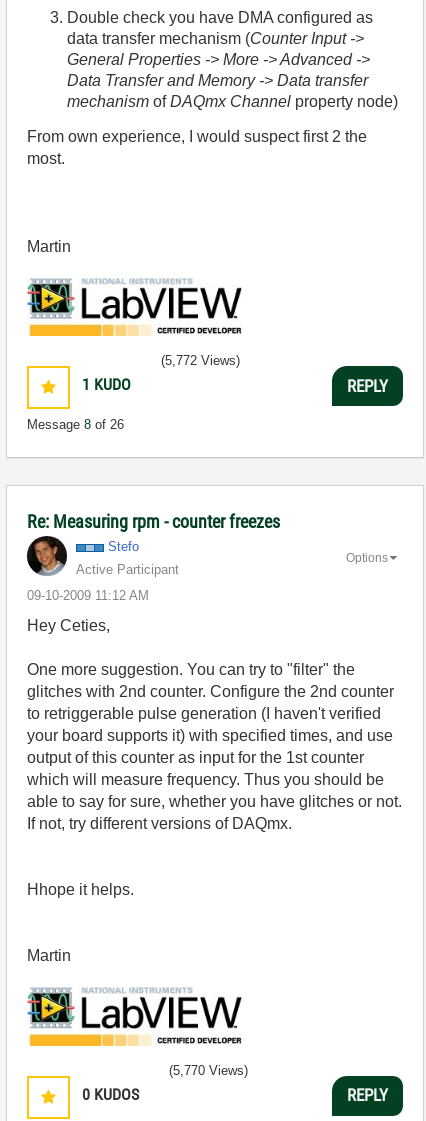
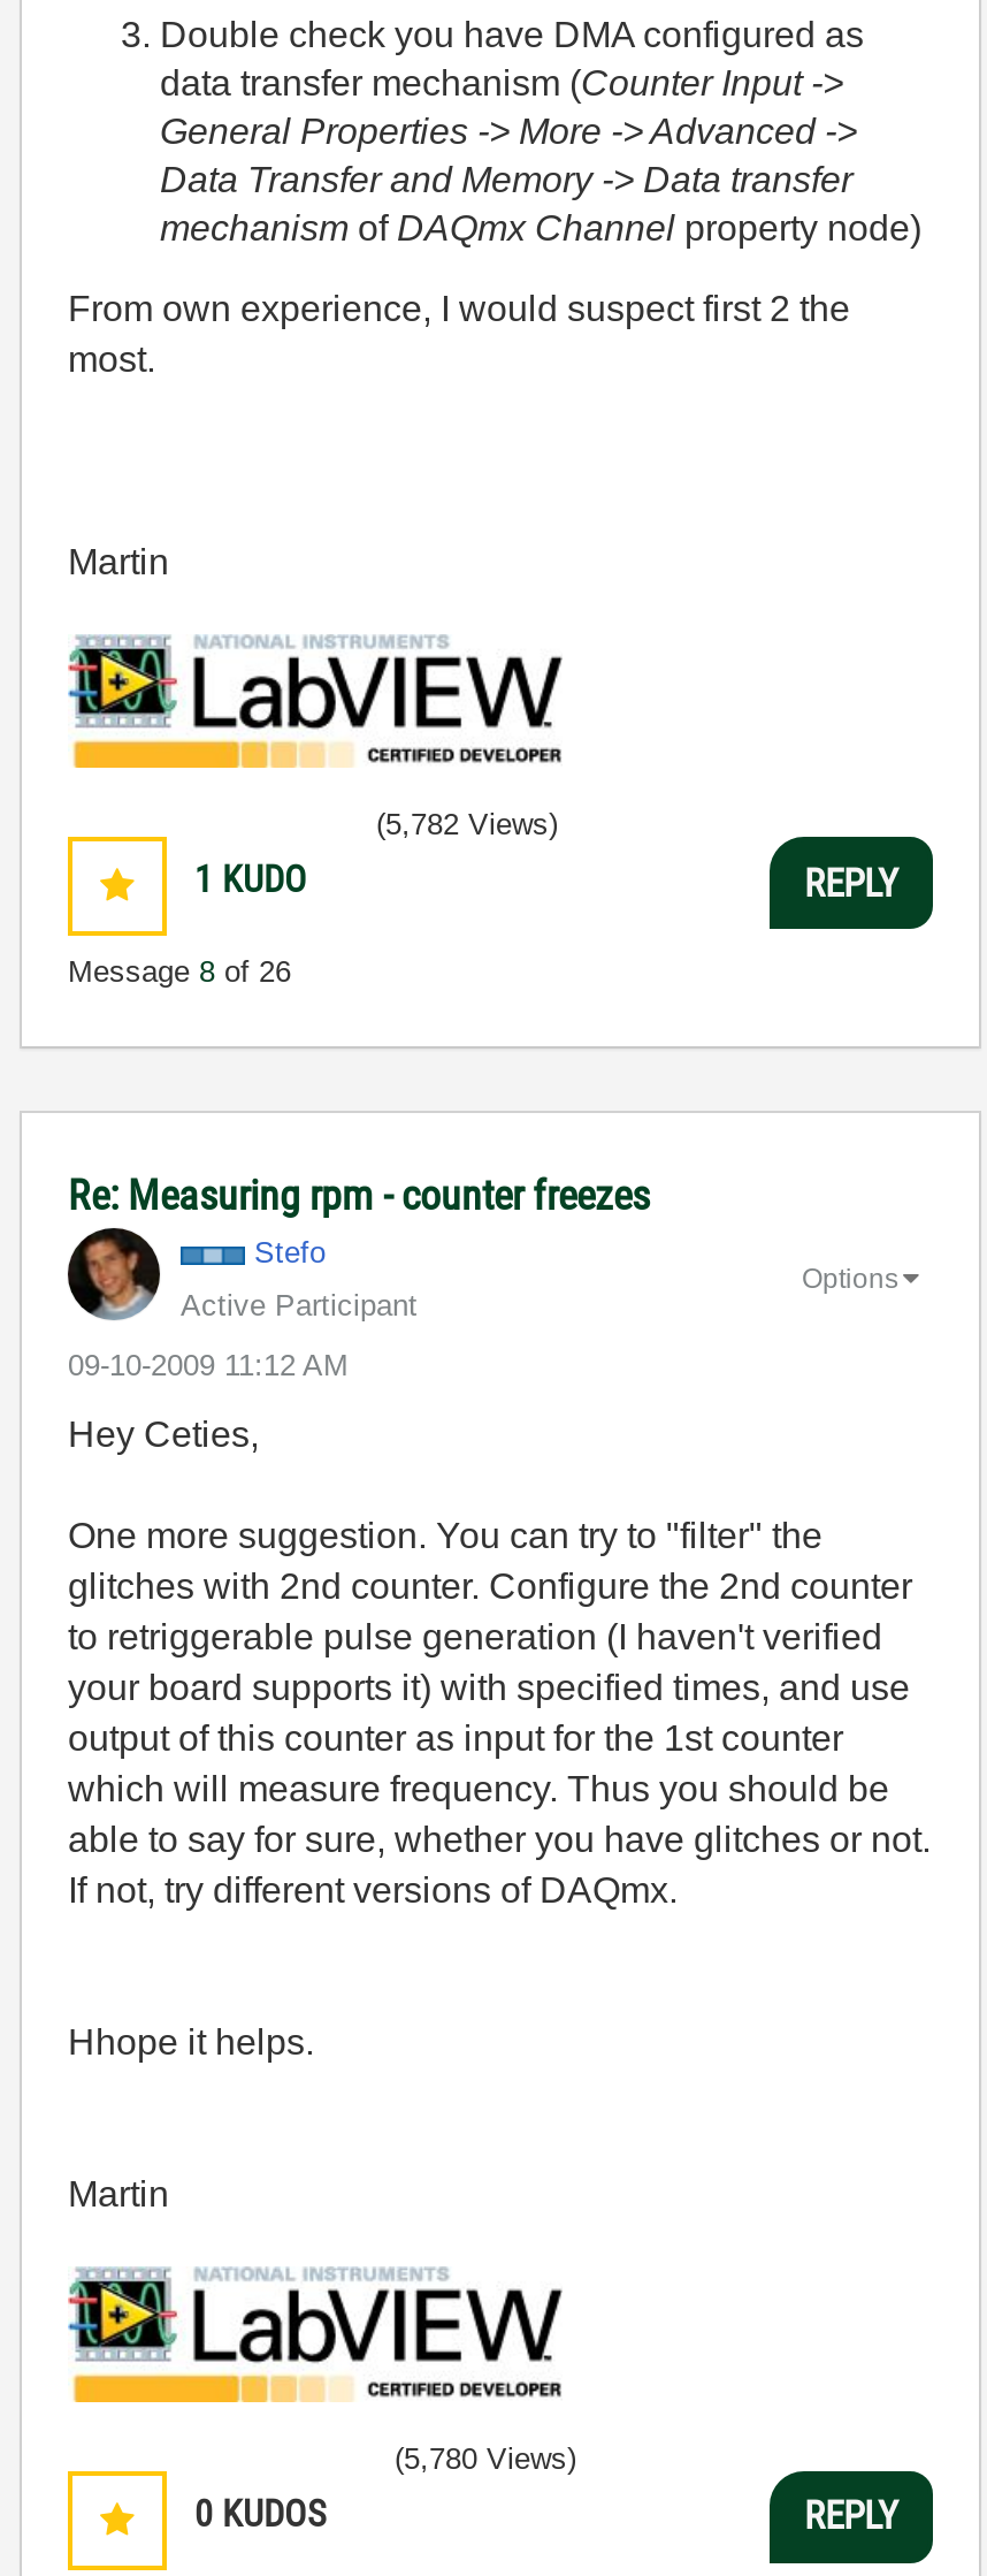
- (5,772 Views)
+ (5,782 Views)

- (5,770 Views)
+ (5,780 Views)
